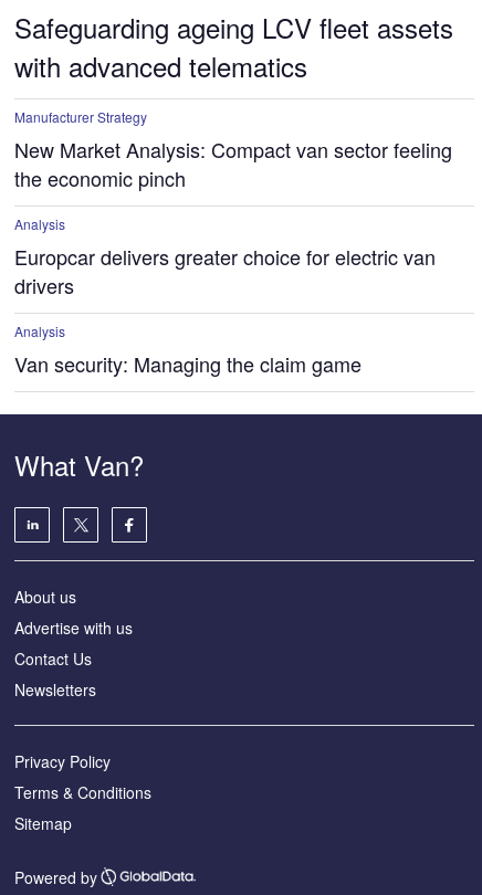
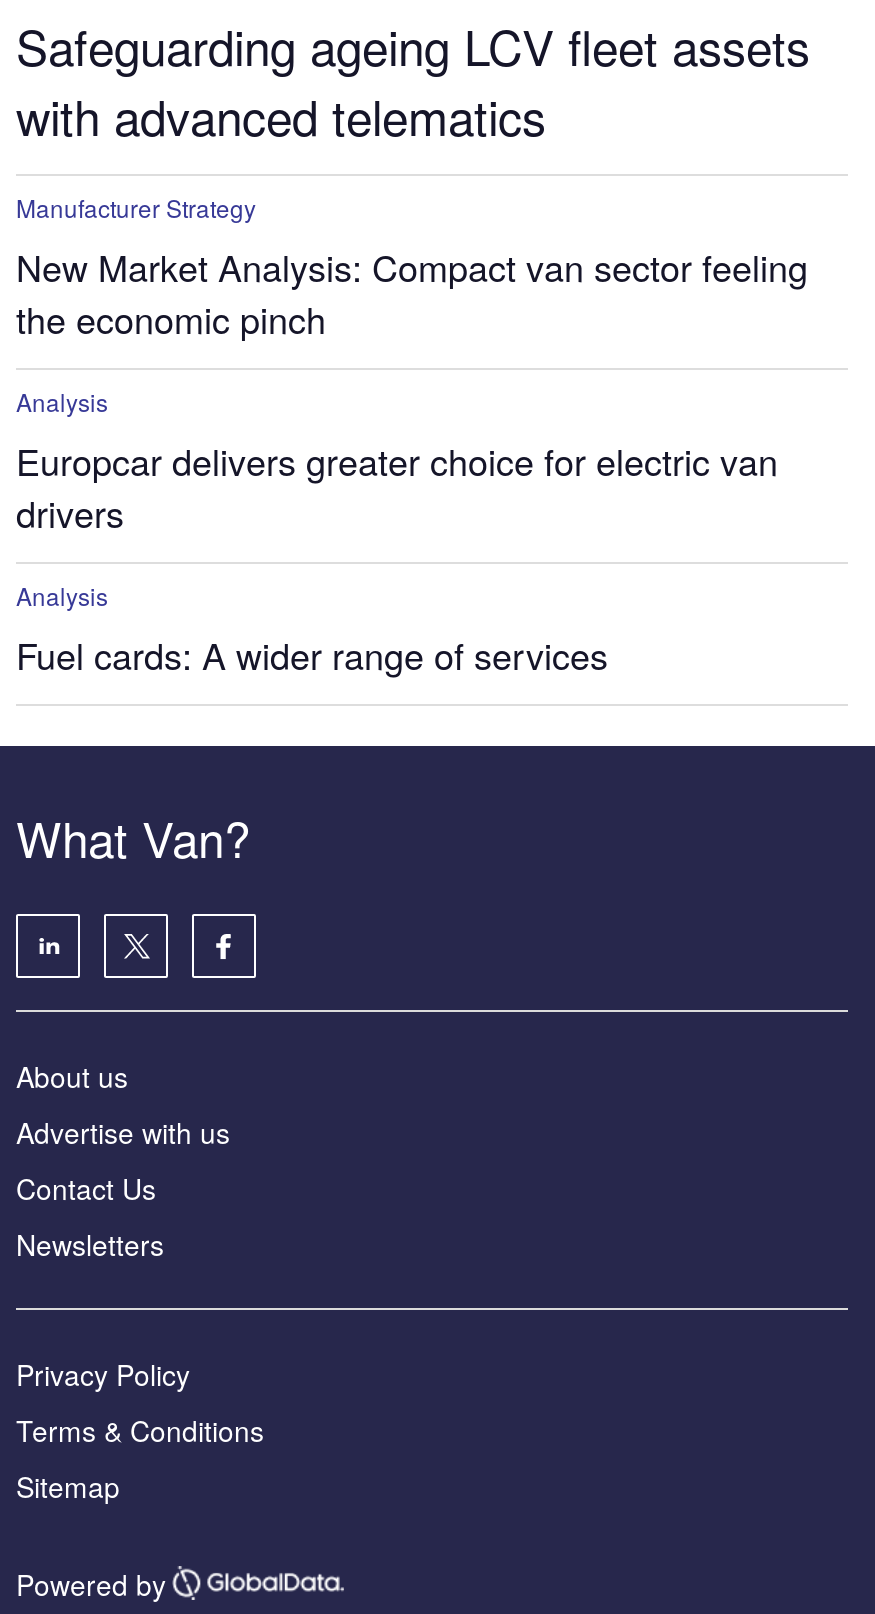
- Van security: Managing the claim game
+ Fuel cards: A wider range of services
